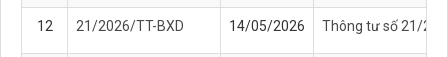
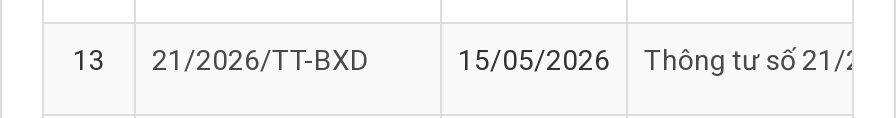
- 12 21/2026/TT-BXD
+ 13 21/2026/TT-BXD

- 14/05/2026
+ 15/05/2026
